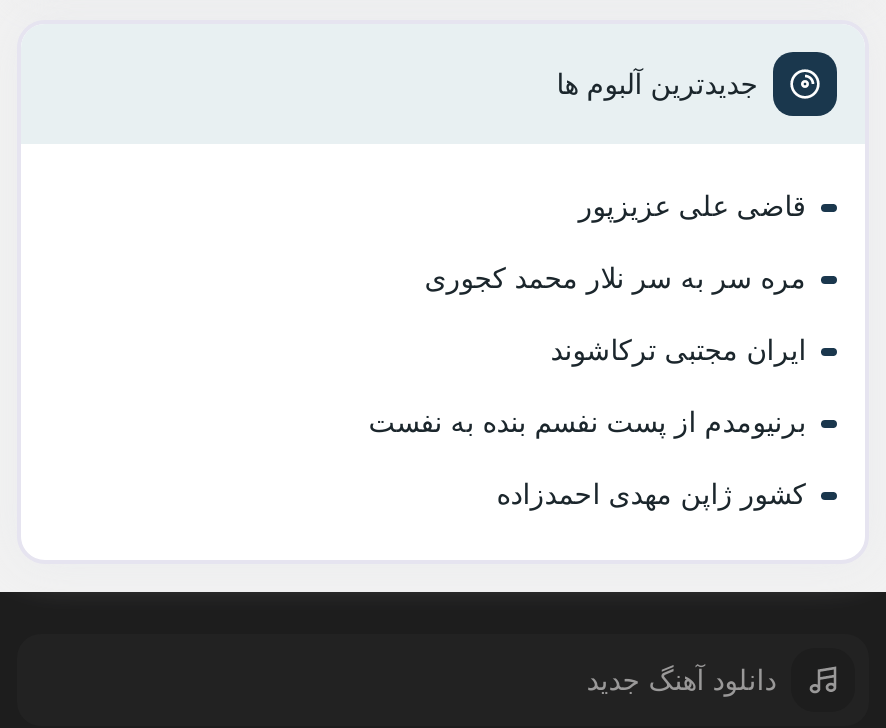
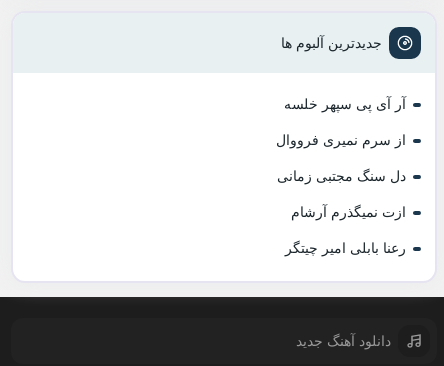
- قاضی علی عزیزپور
+ آر آی پی سپهر خلسه

- مره سر به سر نلار محمد کجوری
+ از سرم نمیری فرووال

- ایران مجتبی ترکاشوند
+ دل سنگ مجتبی زمانی

- برنیومدم از پست نفسم بنده به نفست
+ ازت نمیگذرم آرشام

- کشور ژاپن مهدی احمدزاده
+ رعنا بابلی امیر چیتگر
